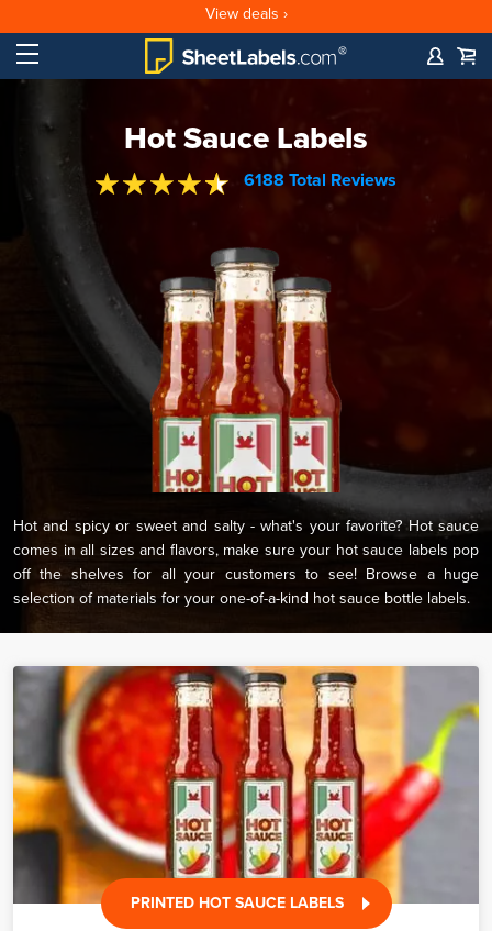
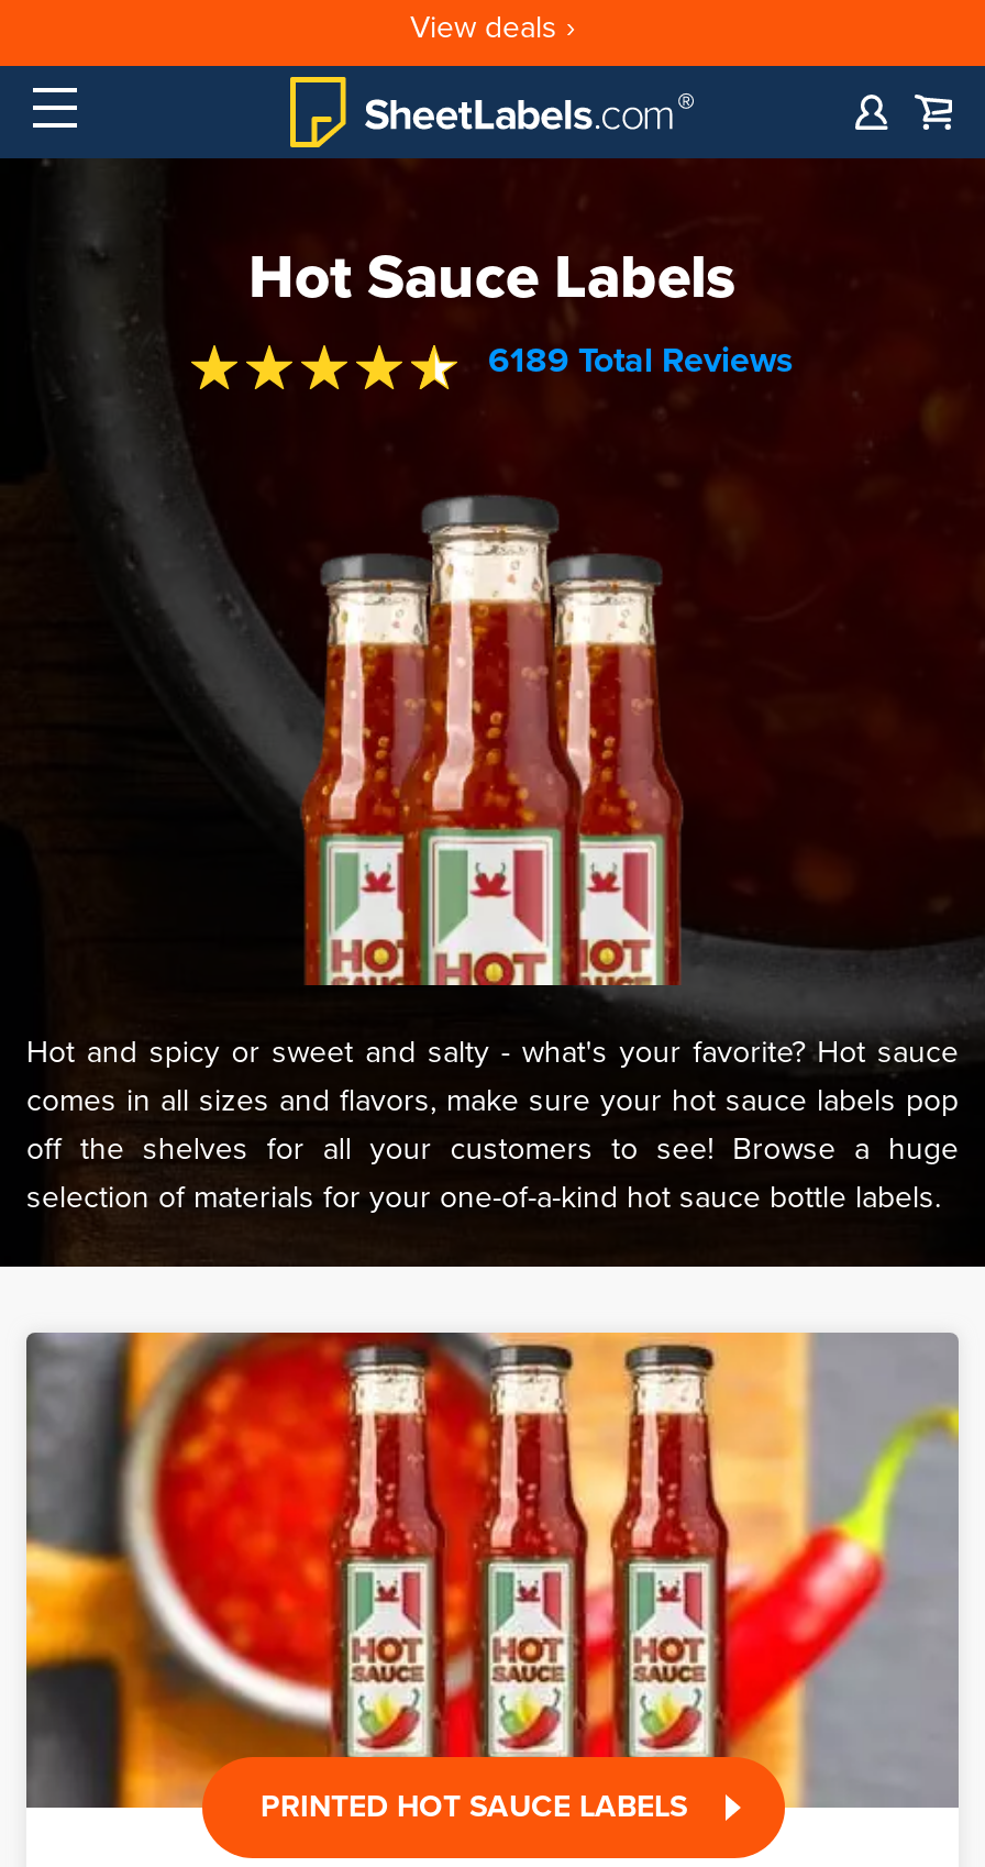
- 6188 Total Reviews
+ 6189 Total Reviews
